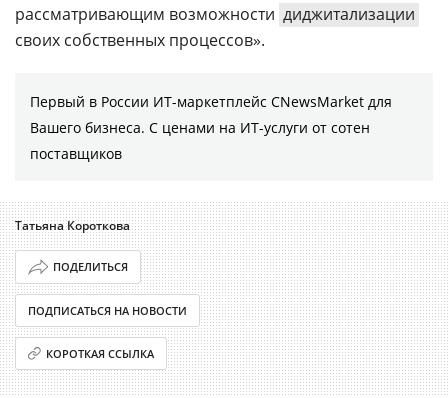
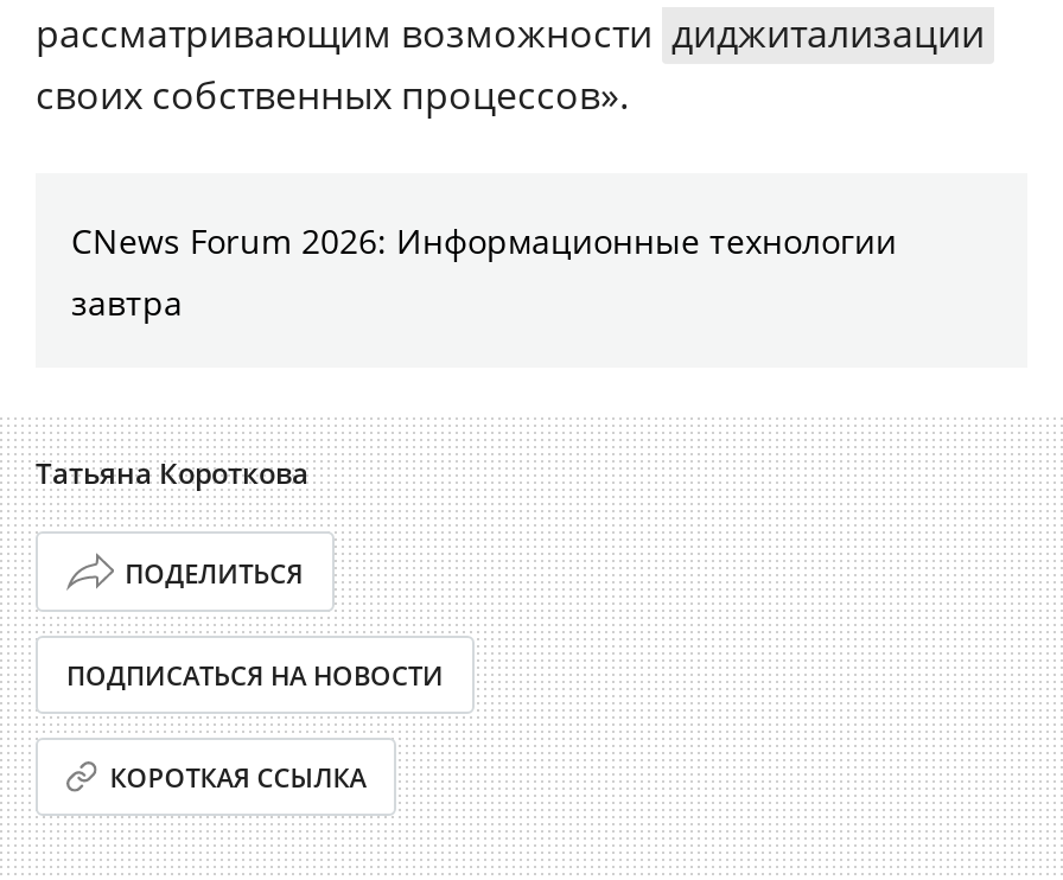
- Первый в России ИТ-маркетплейс CNewsMarket для
- Вашего бизнеса. С ценами на ИТ-услуги от сотен
- поставщиков
+ CNews Forum 2026: Информационные технологии
+ завтра
